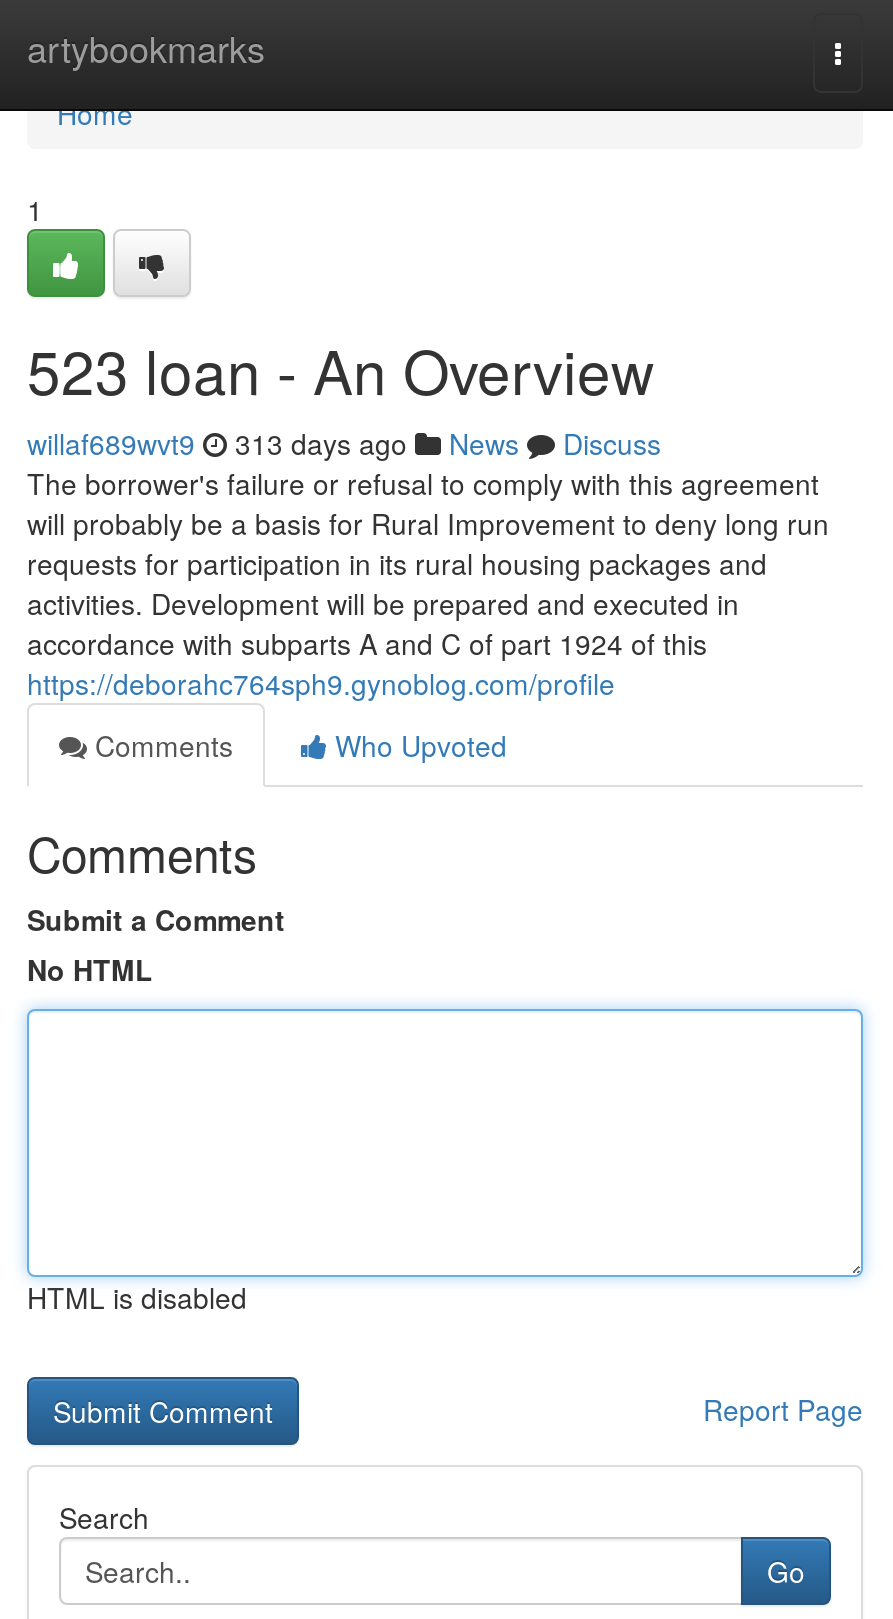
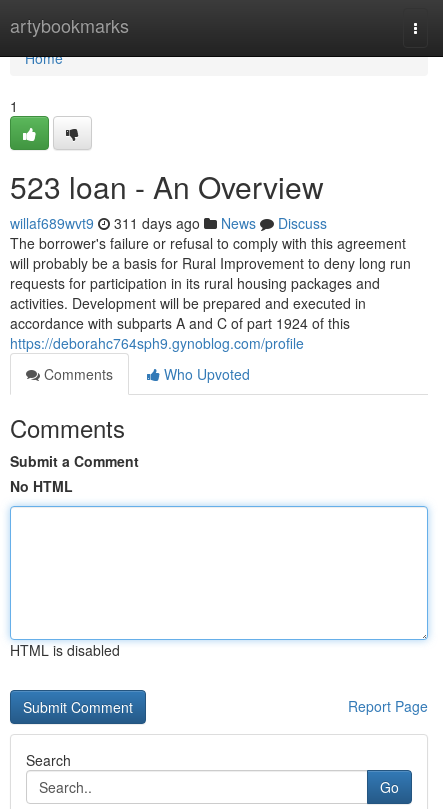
- willaf689wvt9 313 days ago News Discuss
+ willaf689wvt9 311 days ago News Discuss
